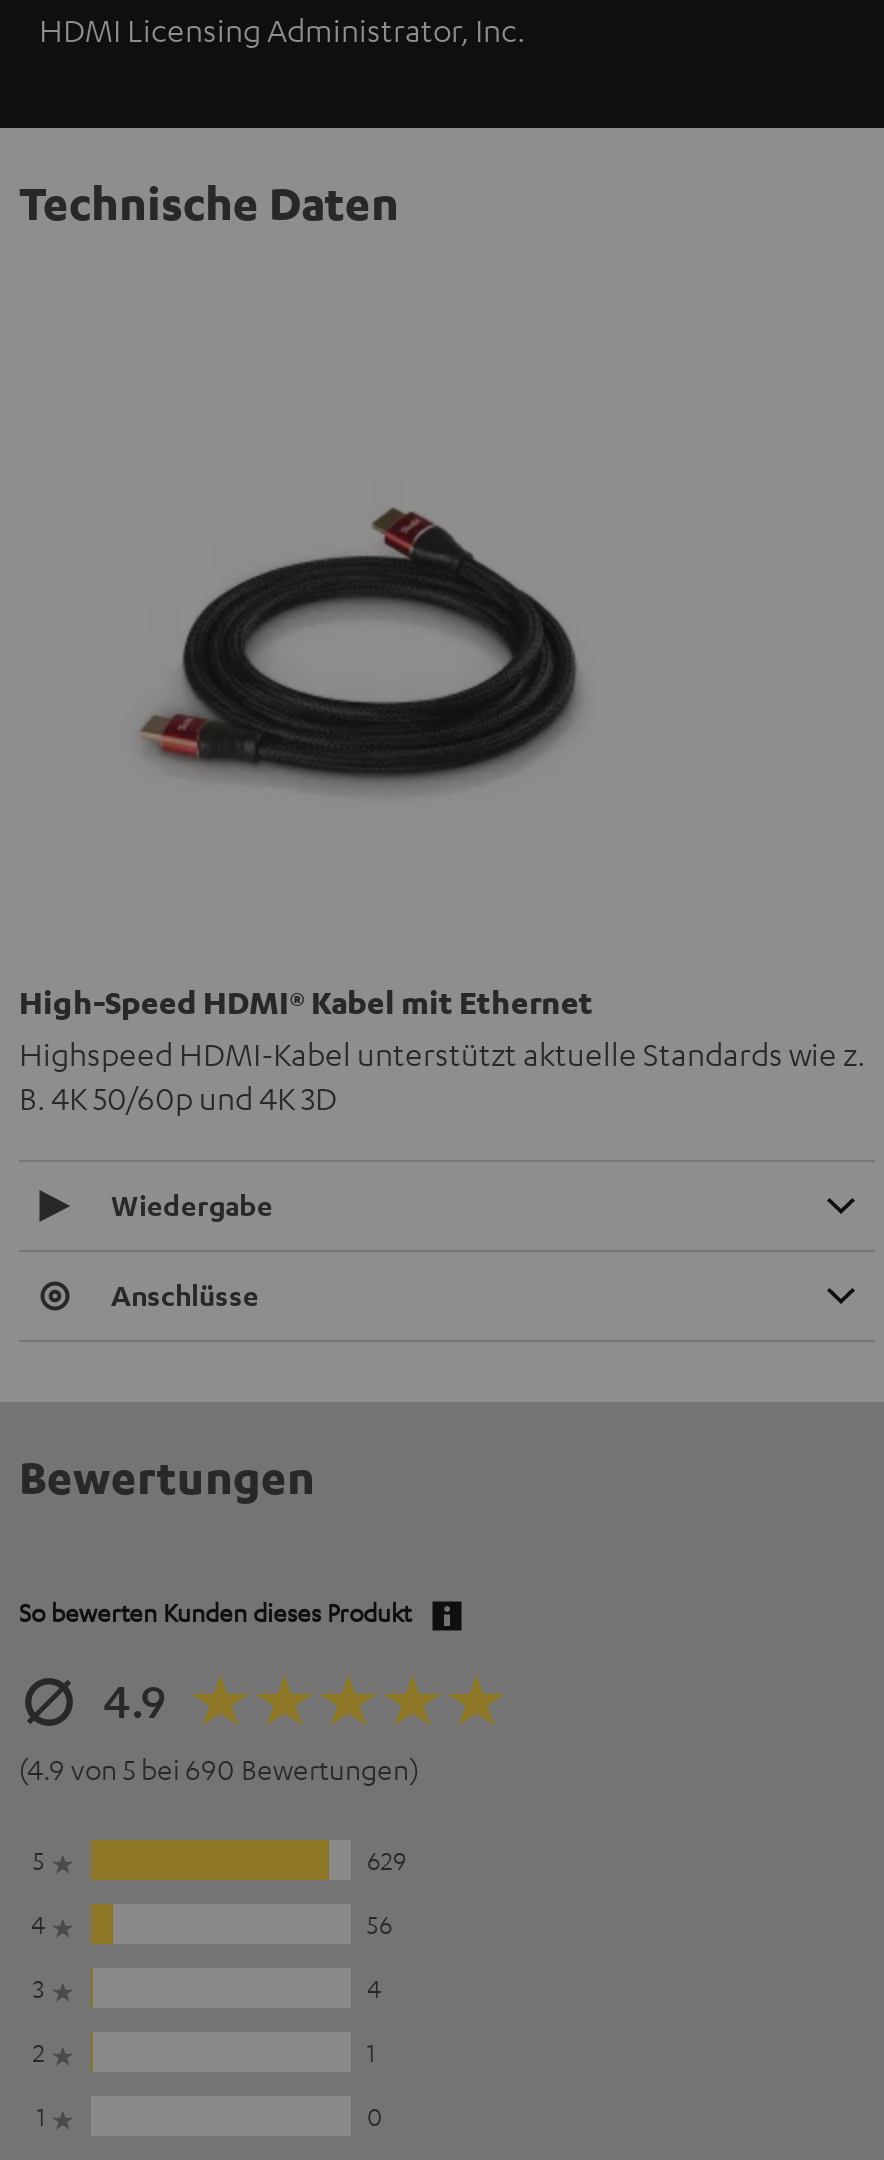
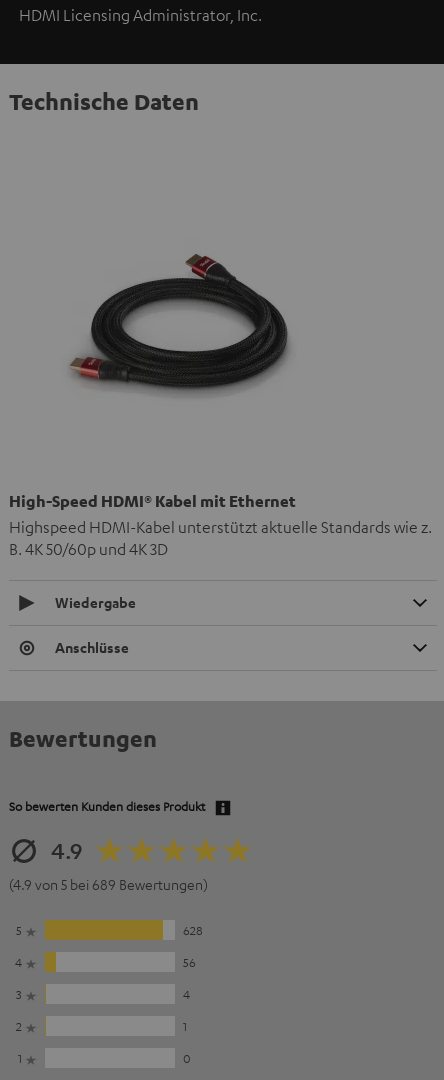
- (4.9 von 5 bei 690 Bewertungen)
+ (4.9 von 5 bei 689 Bewertungen)

- 629
+ 628
